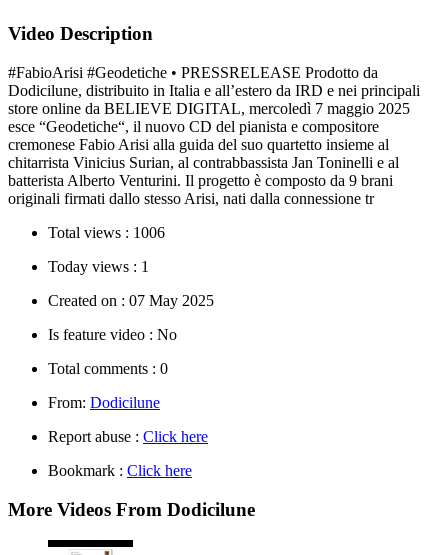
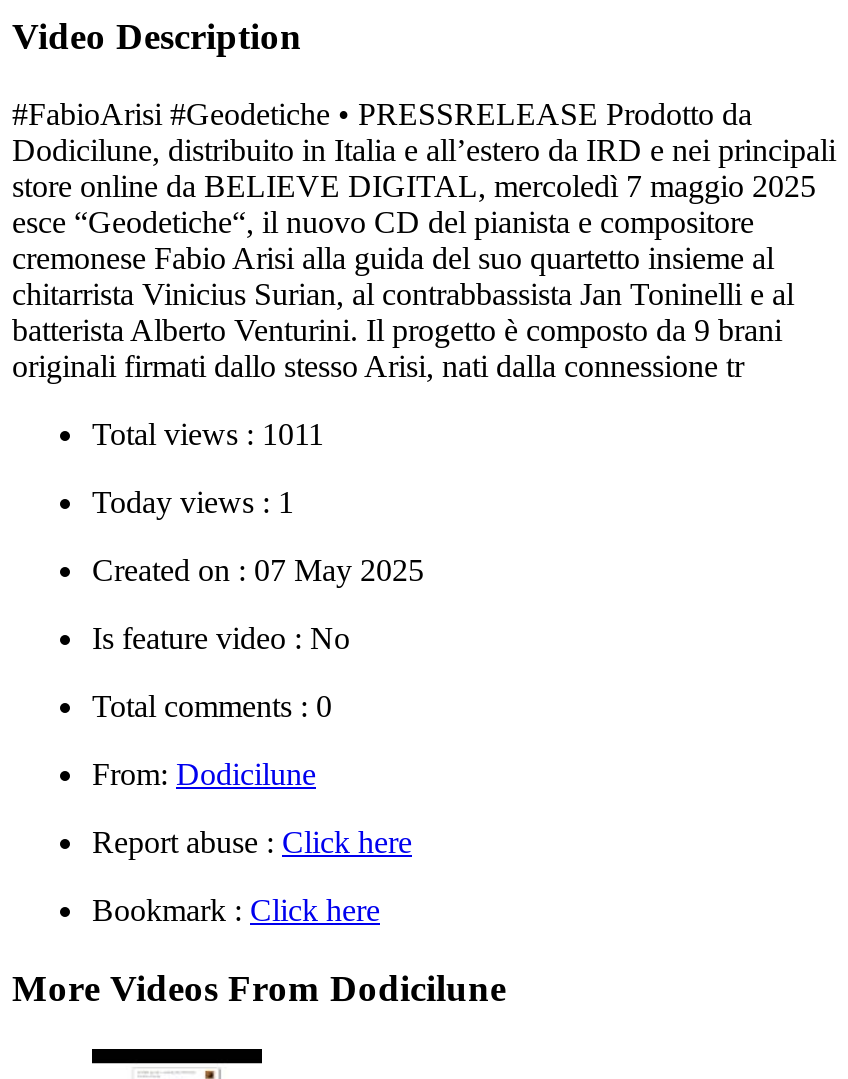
- Total views : 1006
+ Total views : 1011
